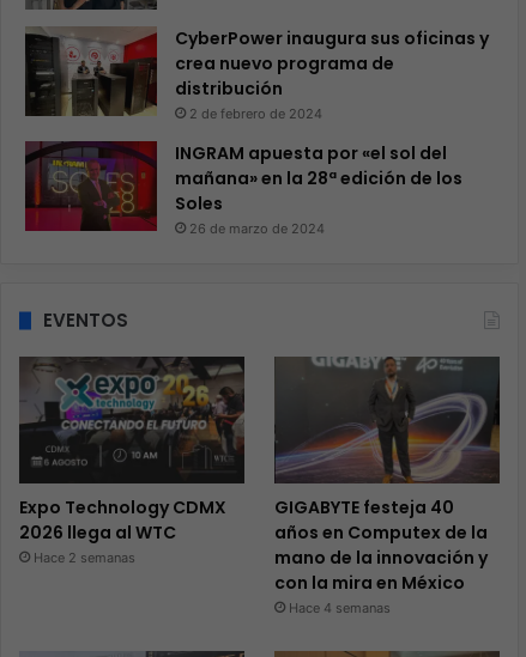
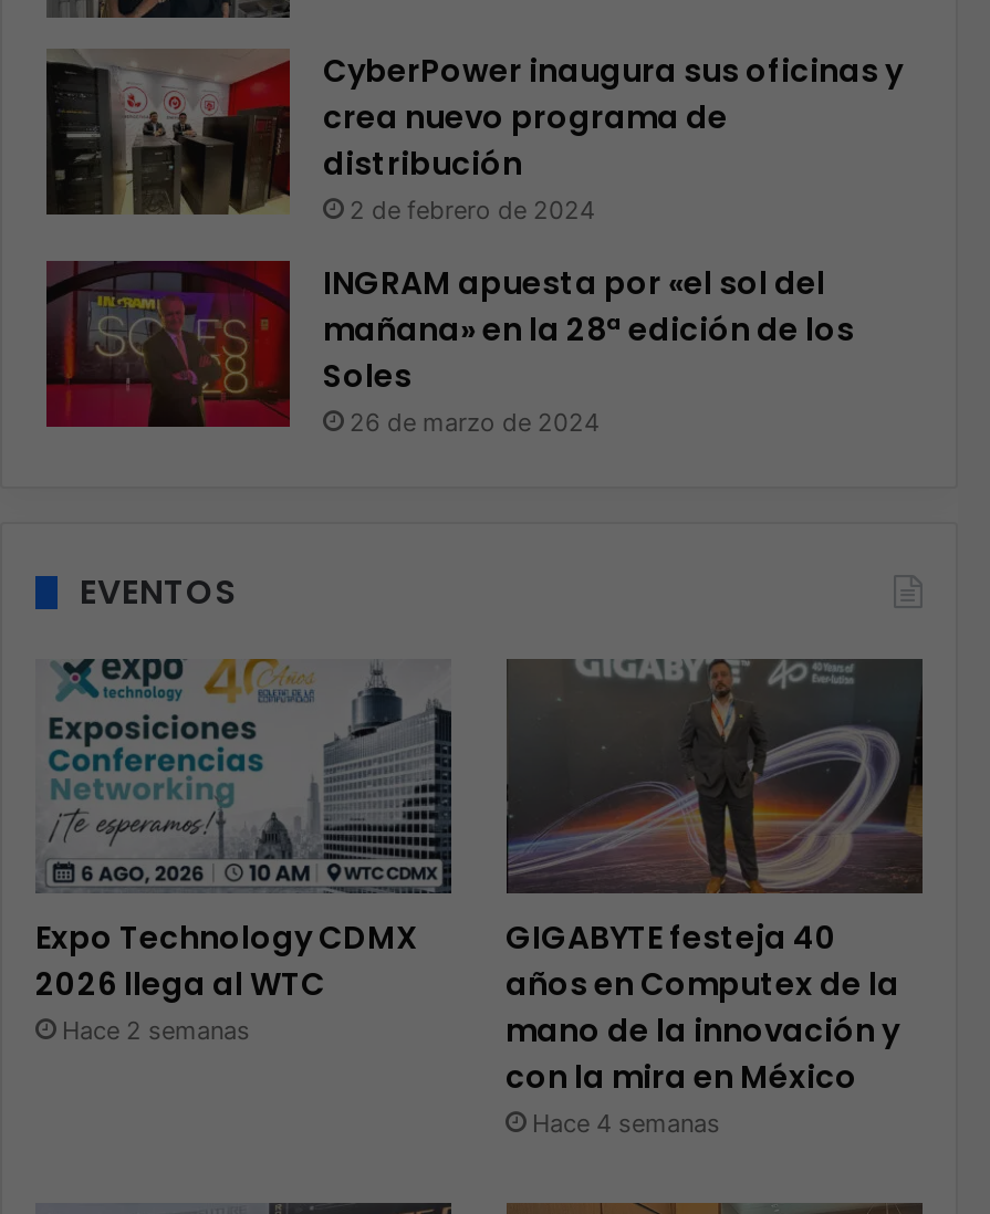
- [image]
+ [image]
